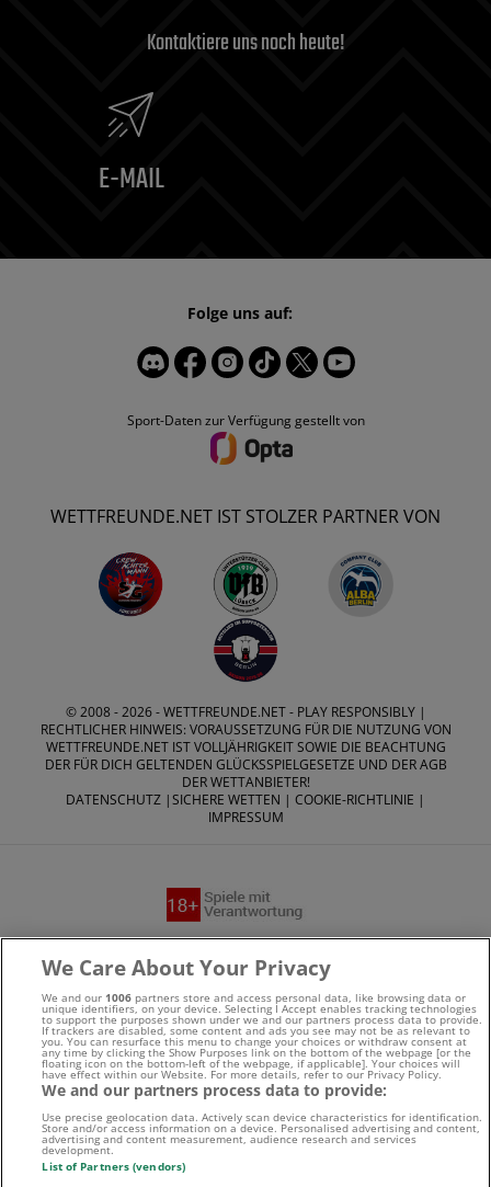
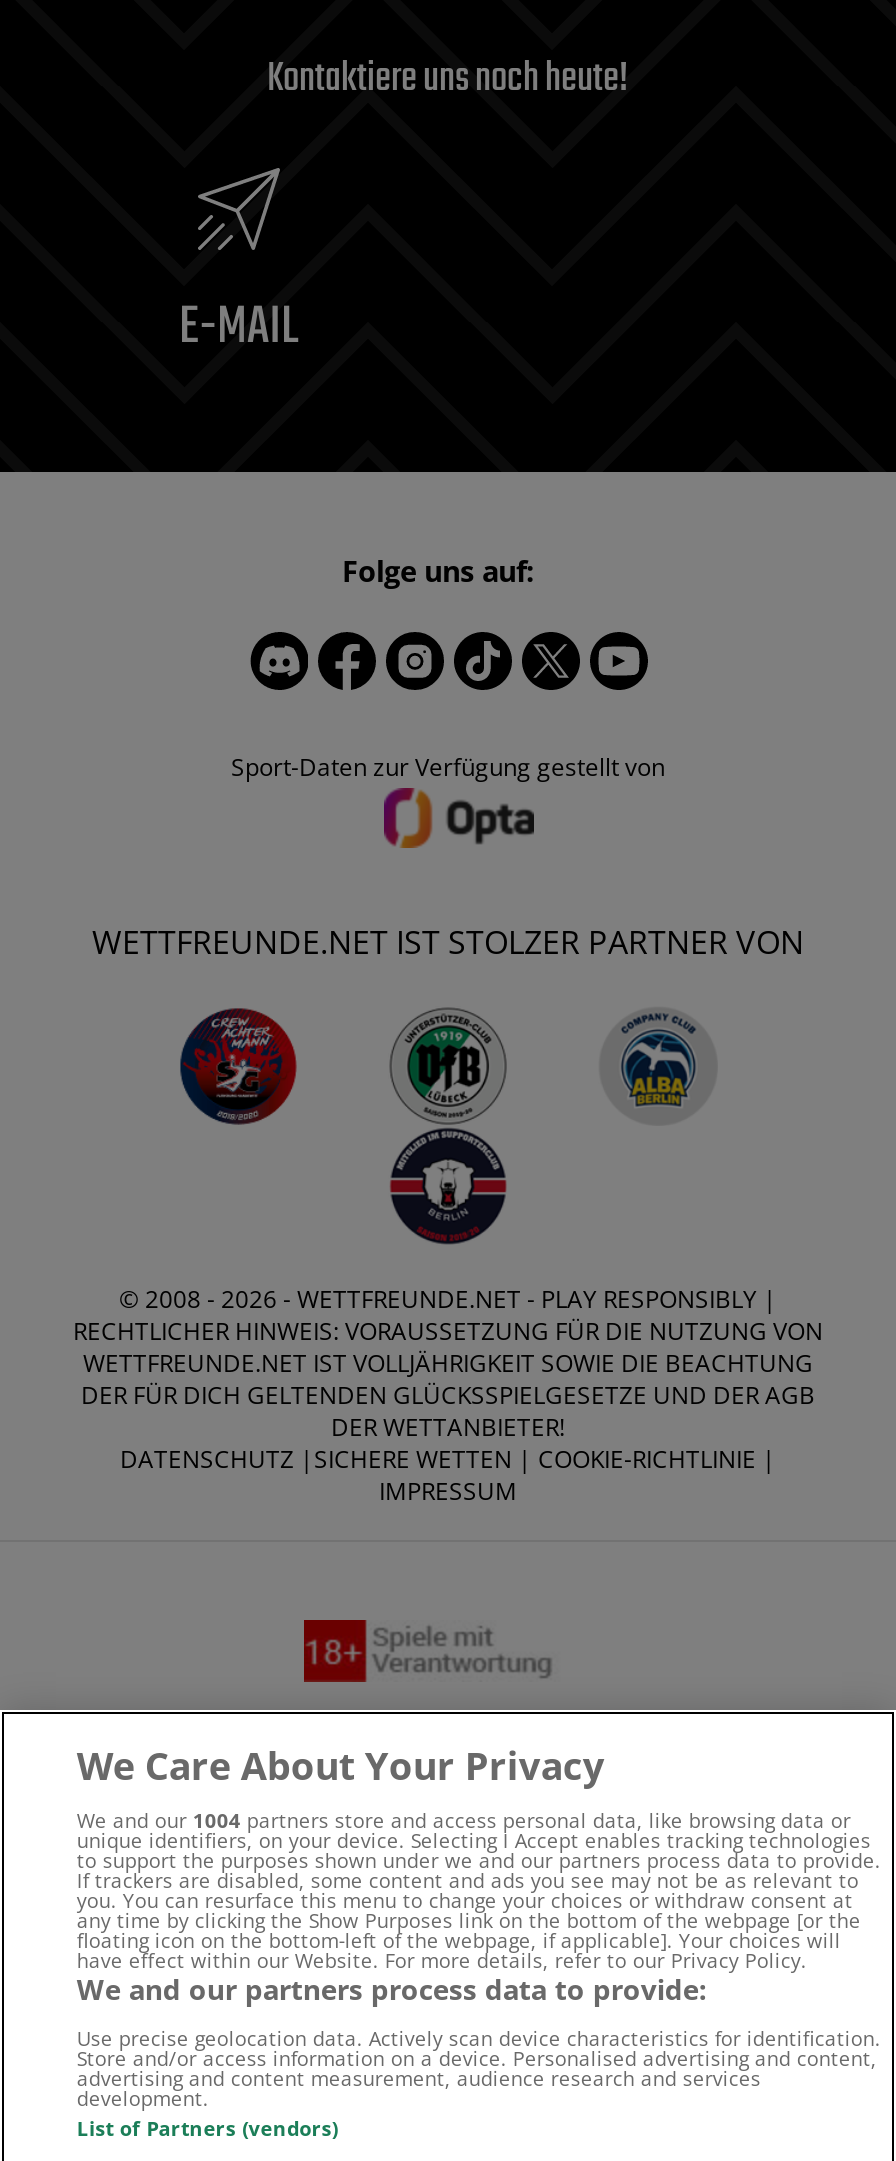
- We and our 1006 partners store and access personal data, like browsing data or
+ We and our 1004 partners store and access personal data, like browsing data or
